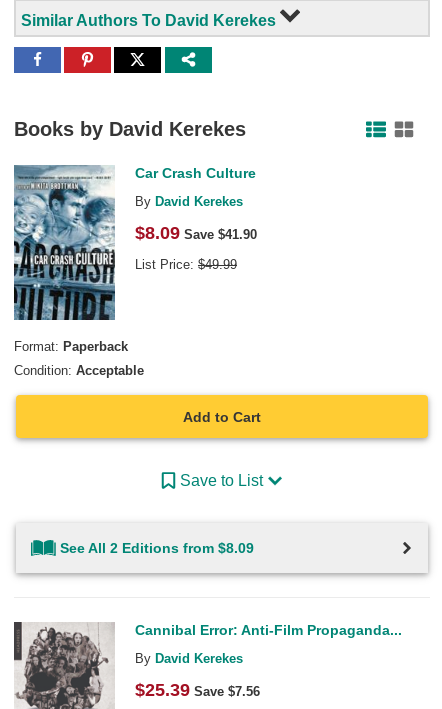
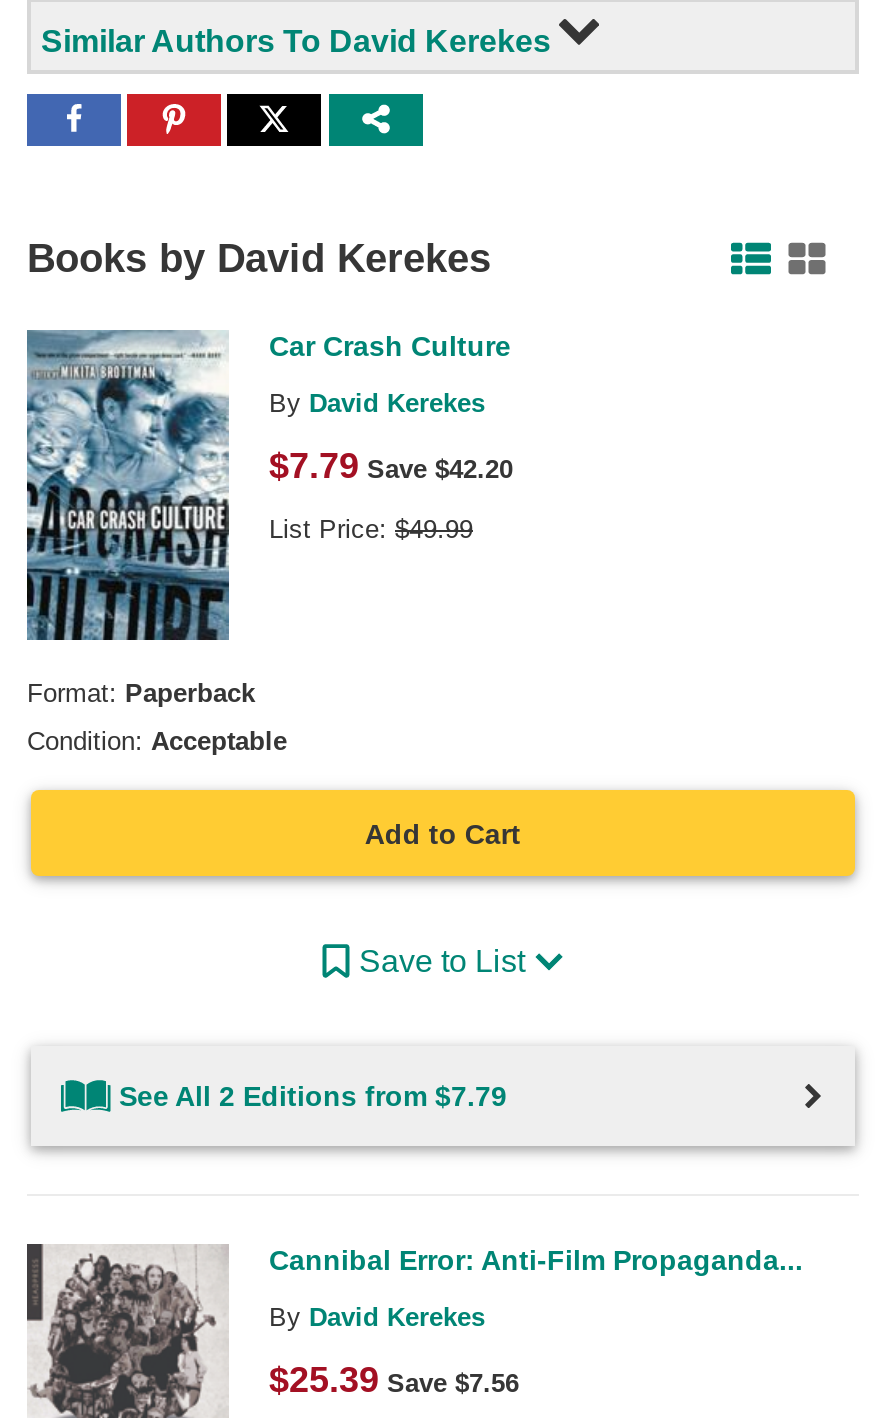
- $8.09 Save $41.90
+ $7.79 Save $42.20

- See All 2 Editions from $8.09
+ See All 2 Editions from $7.79
